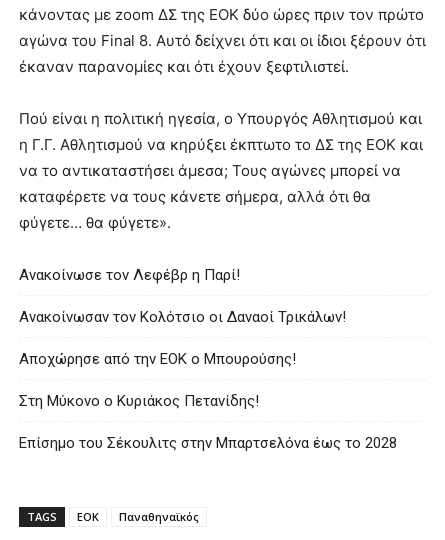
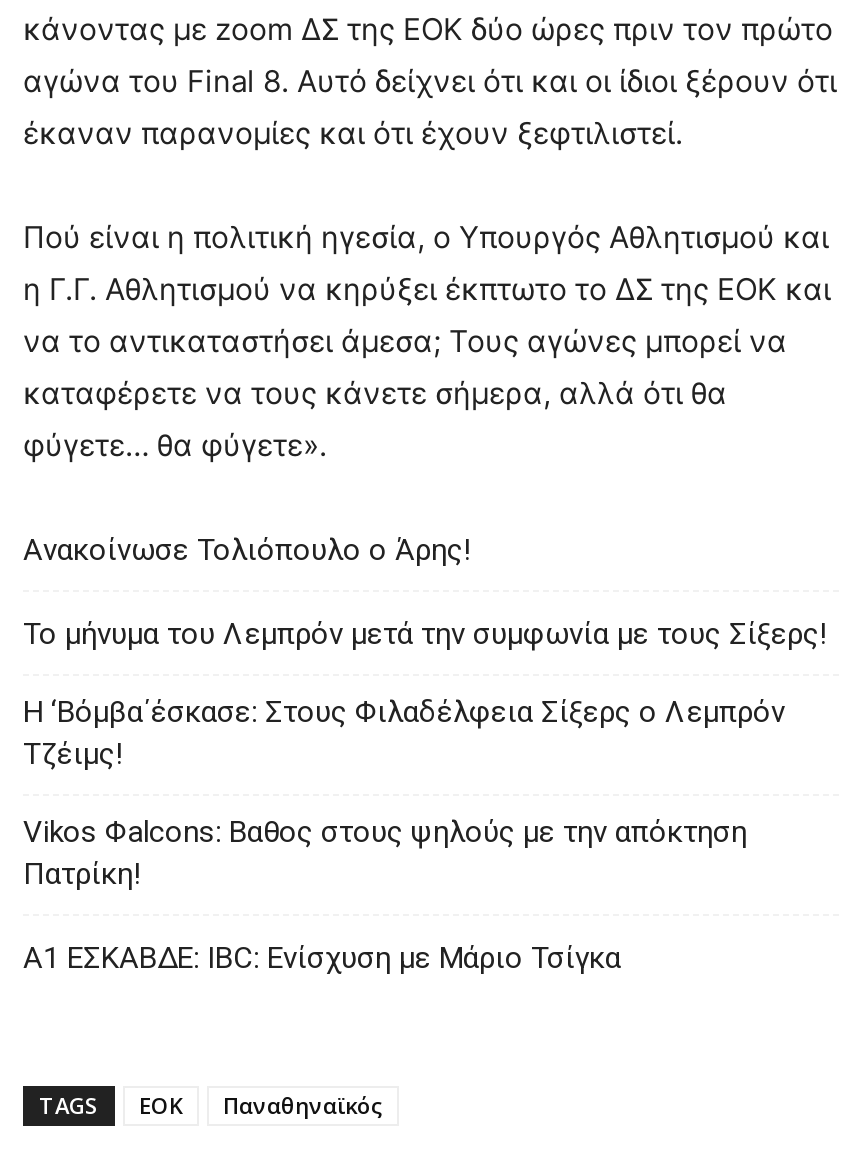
- Ανακοίνωσε τον Λεφέβρ η Παρί!
+ Ανακοίνωσε Τολιόπουλο ο Άρης!

- Ανακοίνωσαν τον Κολότσιο οι Δαναοί Τρικάλων!
+ Το μήνυμα του Λεμπρόν μετά την συμφωνία με τους Σίξερς!

- Αποχώρησε από την ΕΟΚ ο Μπουρούσης!
+ H ‘Βόμβα΄έσκασε: Στους Φιλαδέλφεια Σίξερς ο Λεμπρόν
+ Τζέιμς!

- Στη Μύκονο ο Κυριάκος Πετανίδης!
+ Vikos Φalcons: Βαθος στους ψηλούς με την απόκτηση
+ Πατρίκη!

- Επίσημο του Σέκουλιτς στην Μπαρτσελόνα έως το 2028
+ A1 ΕΣΚΑΒΔΕ: IBC: Ενίσχυση με Μάριο Τσίγκα
